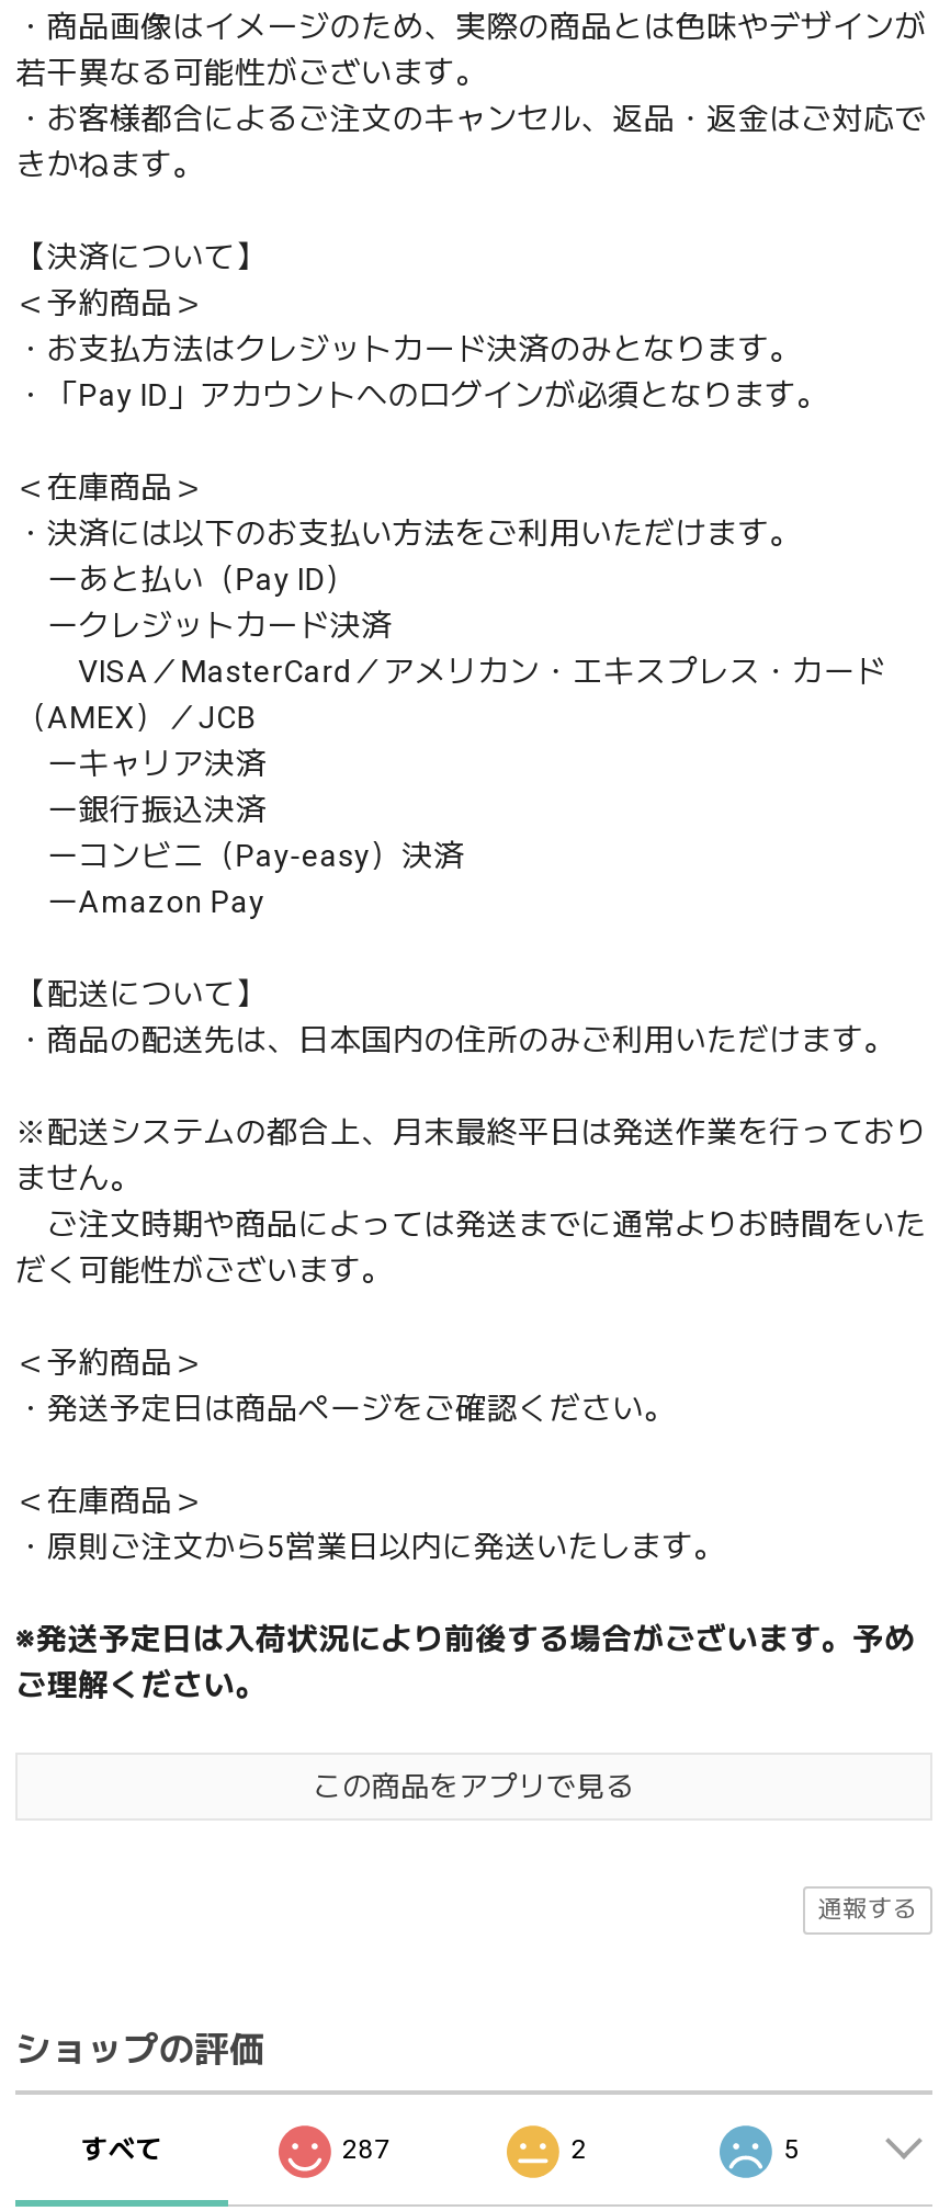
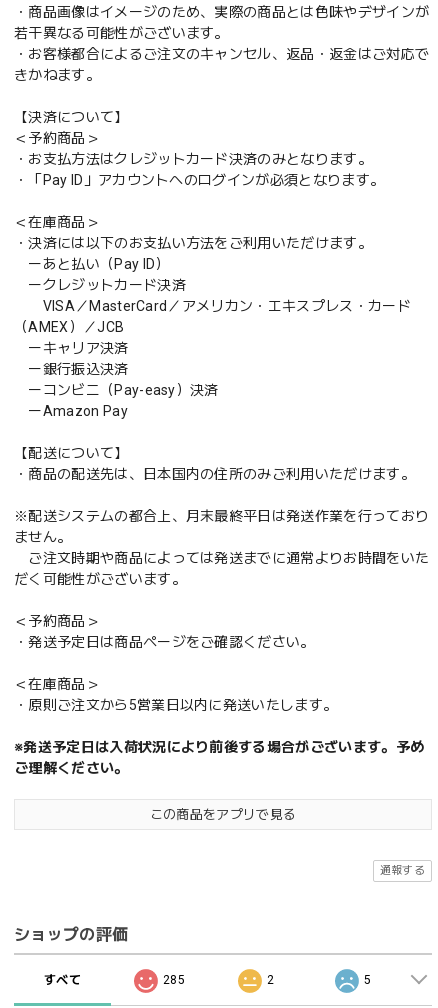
- 287
+ 285
